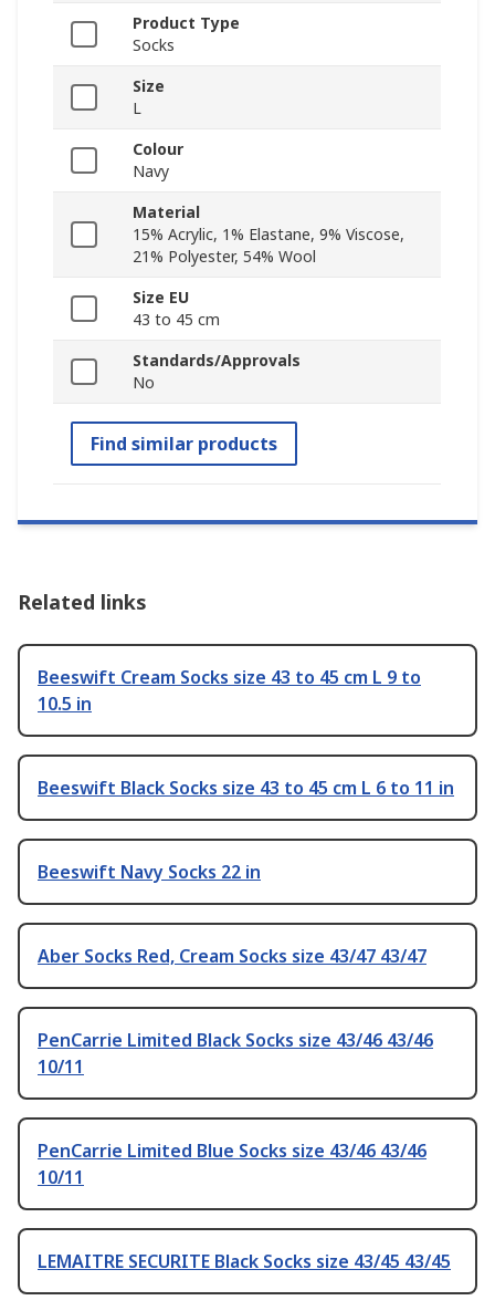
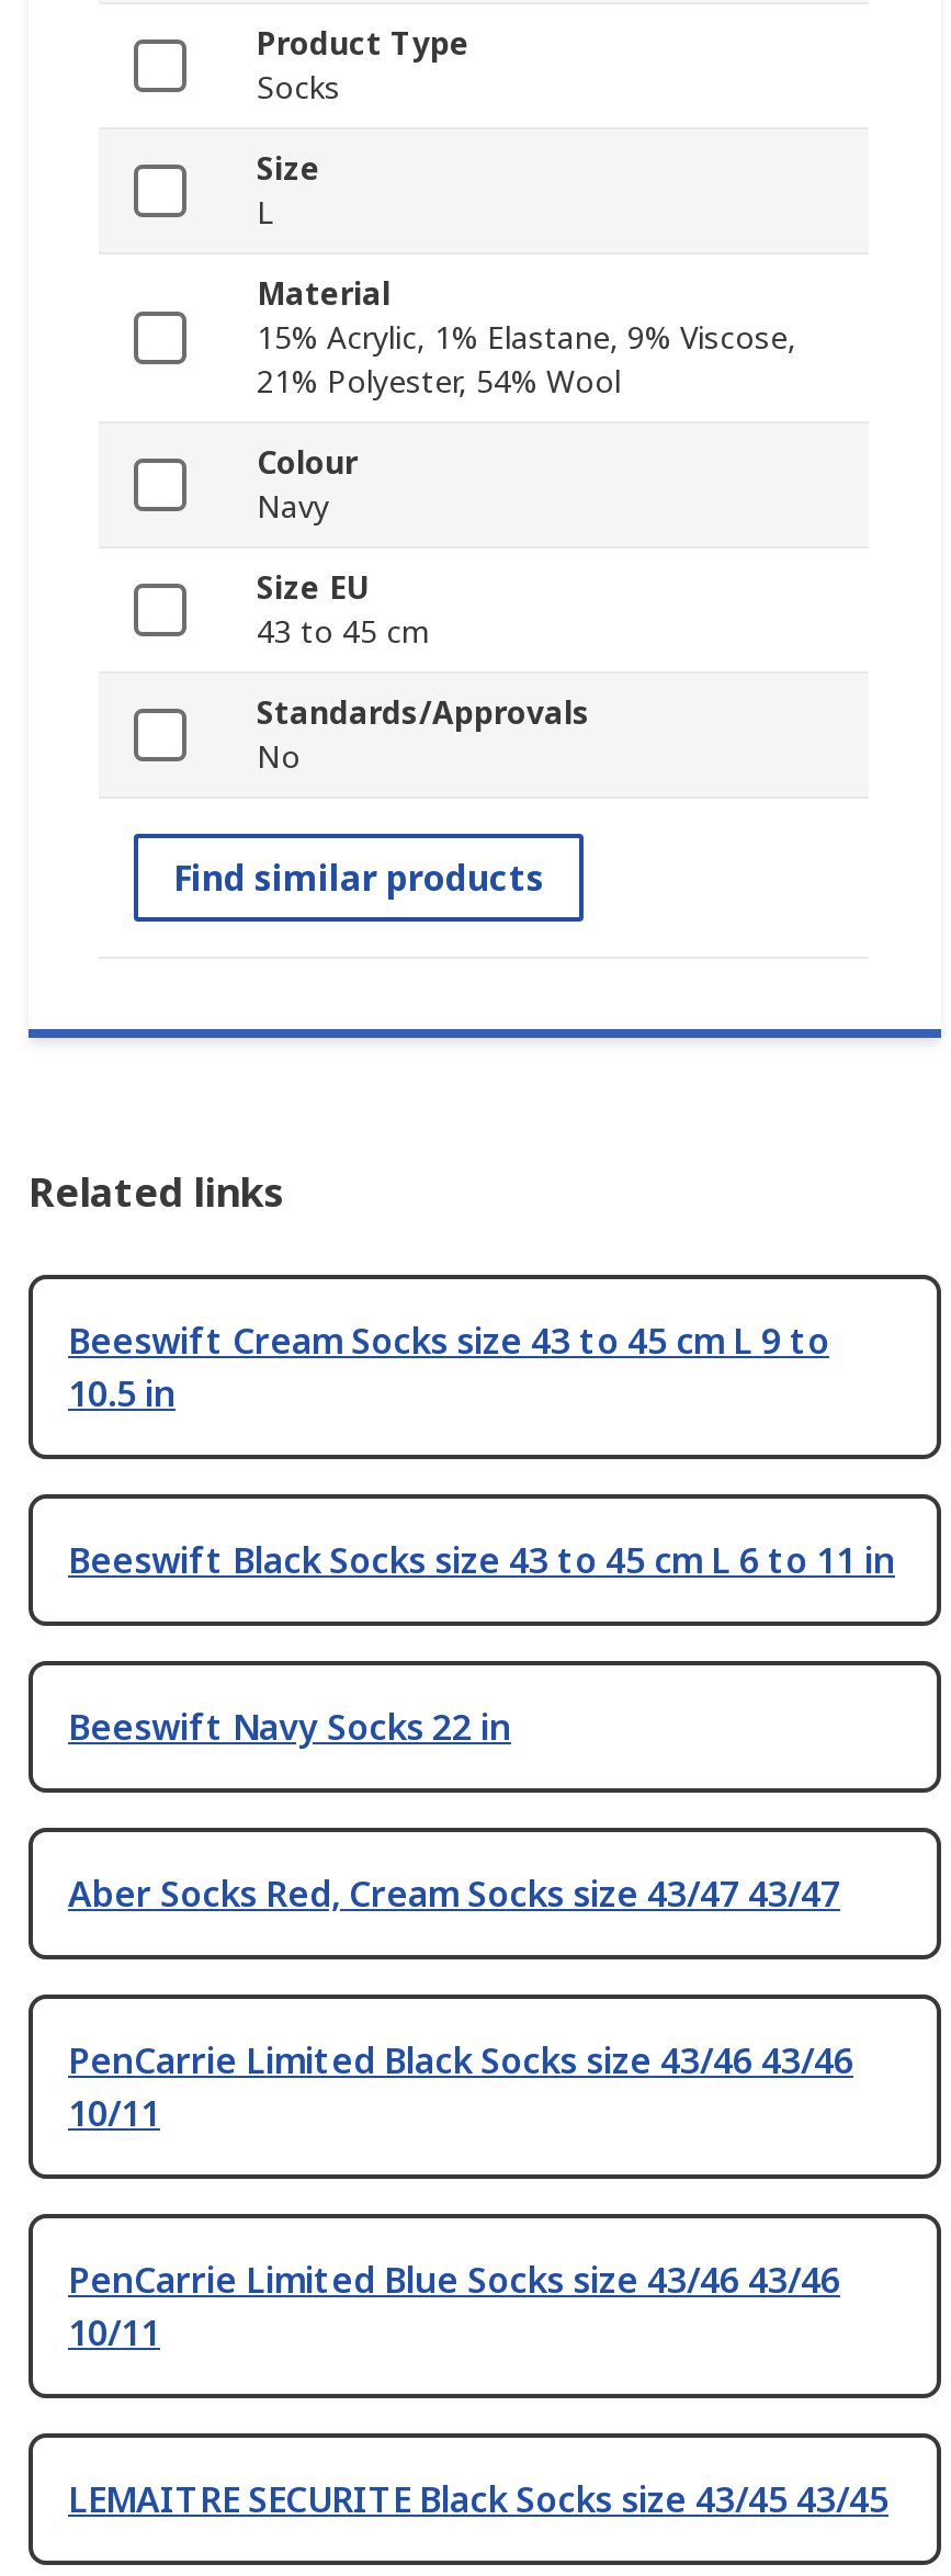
moved down: Colour | Navy

moved up: Material | 15% Acrylic, 1% Elastane, 9% Viscose, | 21% Polyester, 54% Wool
